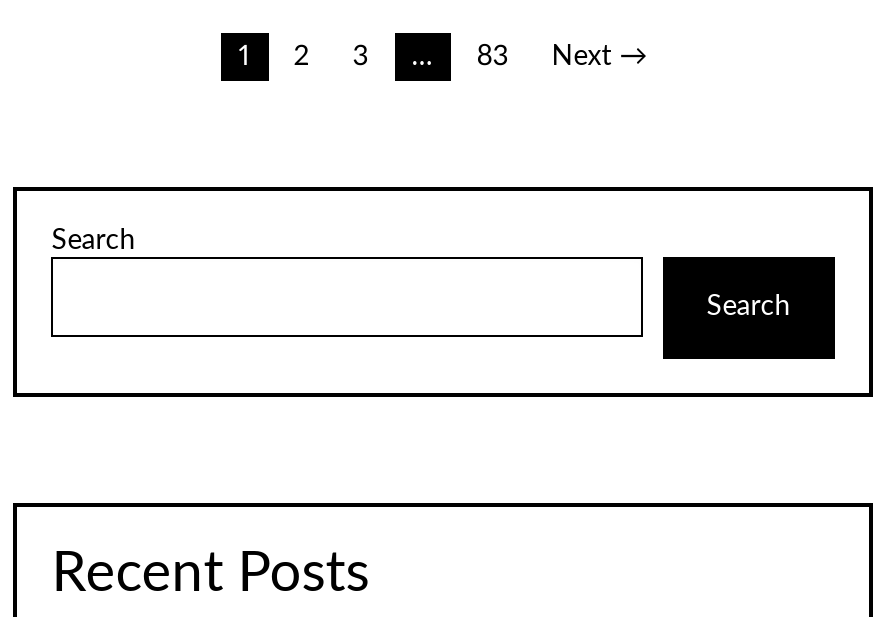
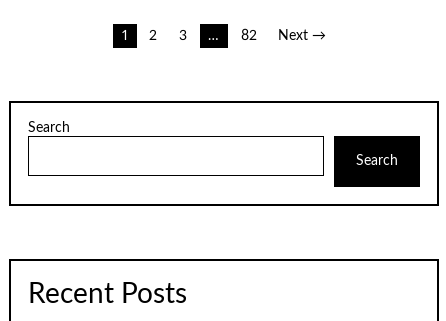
- 83
+ 82
